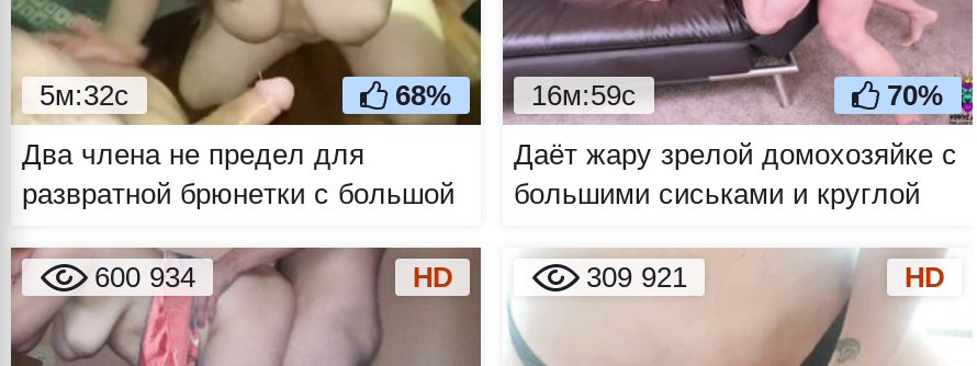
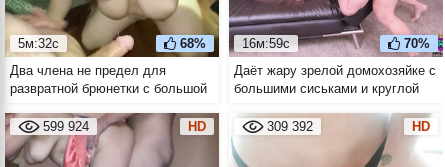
- 600 934
+ 599 924

- 309 921
+ 309 392
